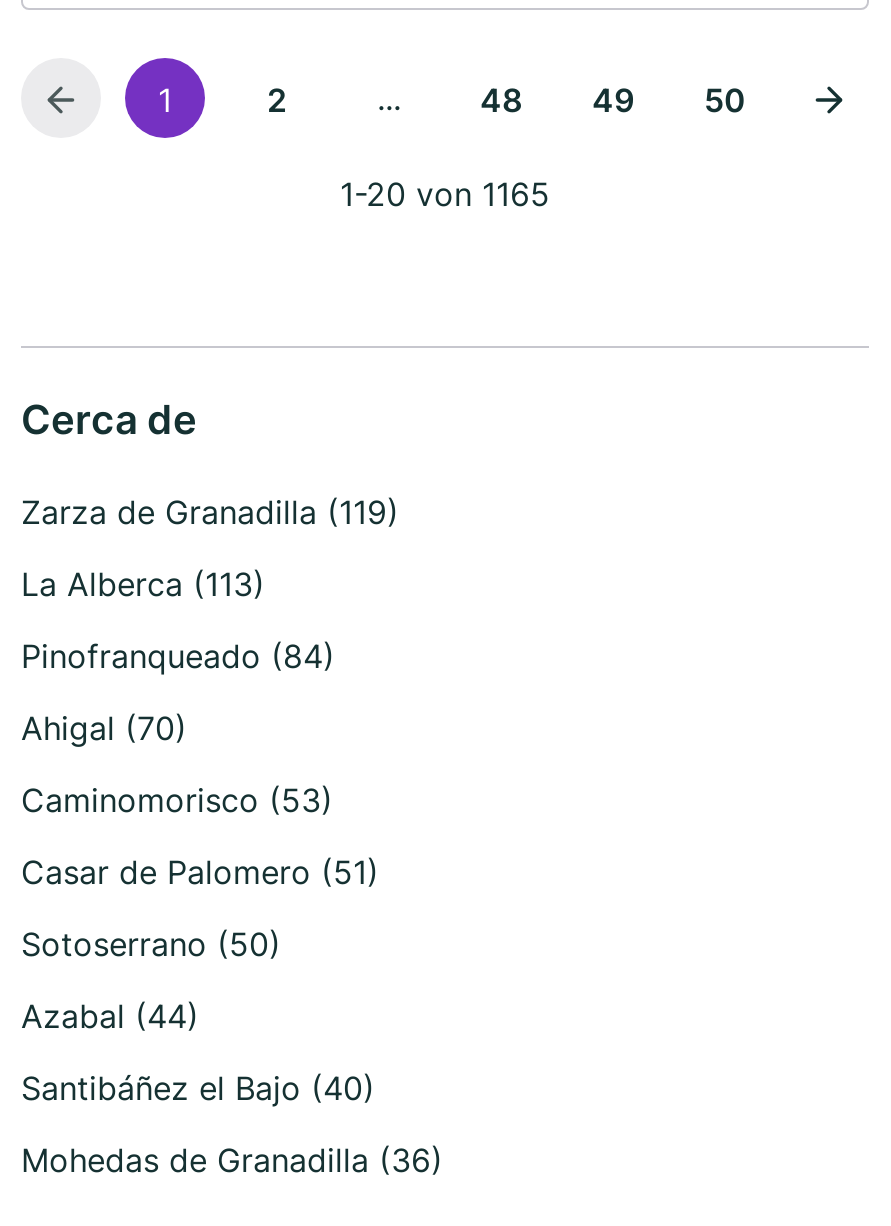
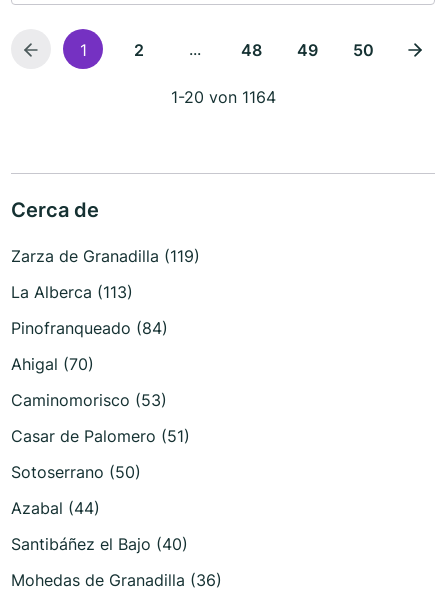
- 1-20 von 1165
+ 1-20 von 1164
